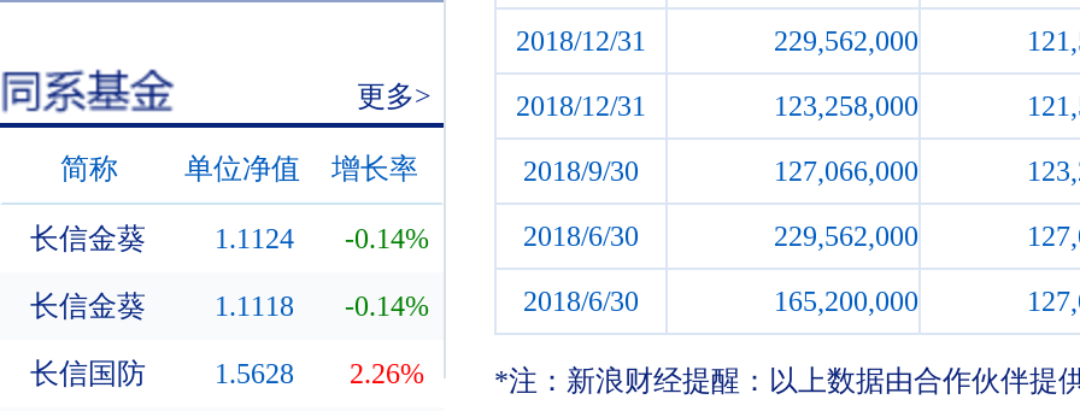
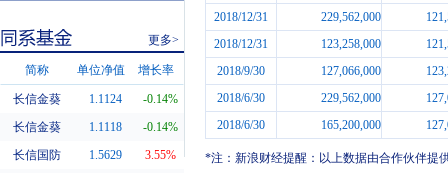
- 1.5628
+ 1.5629

- 2.26%
+ 3.55%
